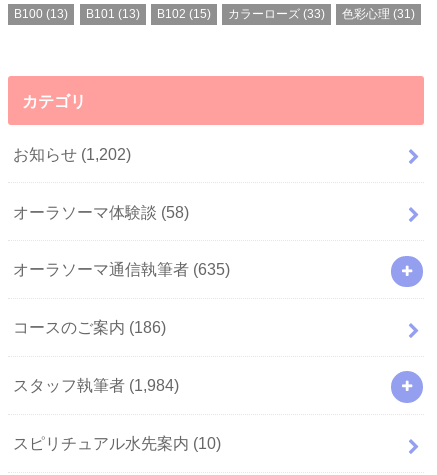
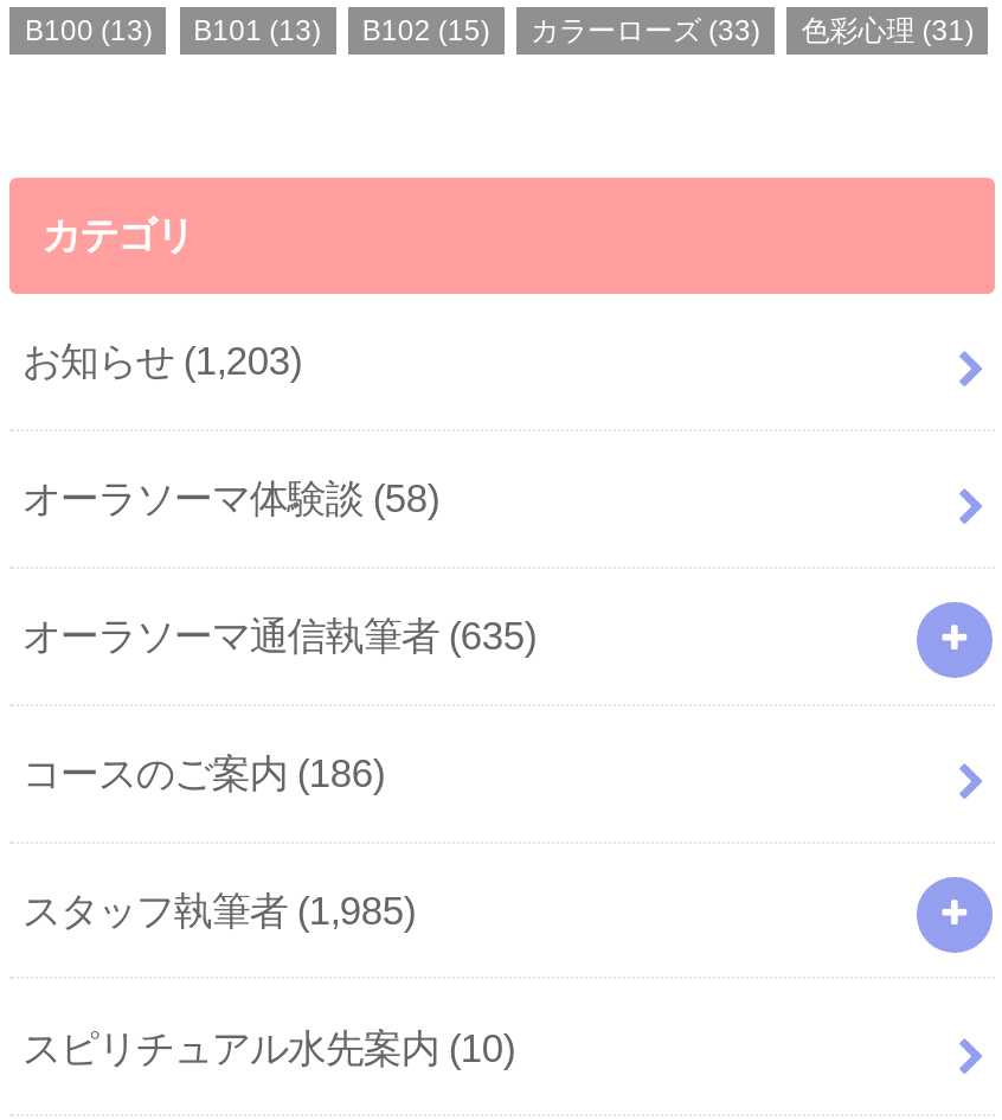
- お知らせ(1,202)
+ お知らせ(1,203)

- スタッフ執筆者(1,984)
+ スタッフ執筆者(1,985)
